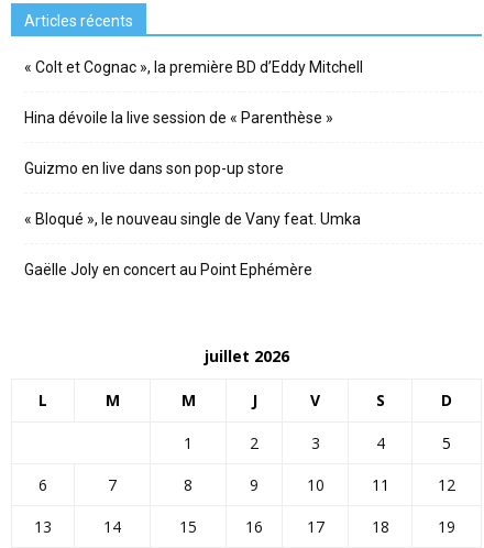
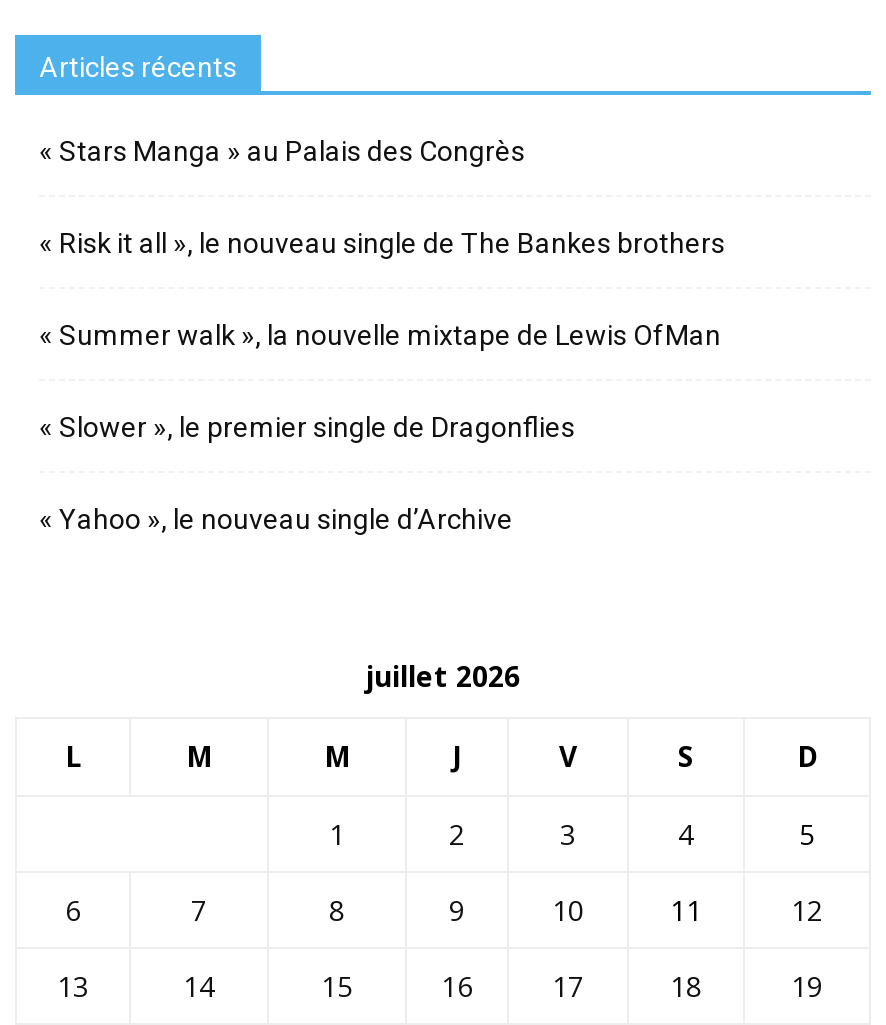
- « Colt et Cognac », la première BD d’Eddy Mitchell
+ « Stars Manga » au Palais des Congrès

- Hina dévoile la live session de « Parenthèse »
+ « Risk it all », le nouveau single de The Bankes brothers

- Guizmo en live dans son pop-up store
+ « Summer walk », la nouvelle mixtape de Lewis OfMan

- « Bloqué », le nouveau single de Vany feat. Umka
+ « Slower », le premier single de Dragonflies

- Gaëlle Joly en concert au Point Ephémère
+ « Yahoo », le nouveau single d’Archive
